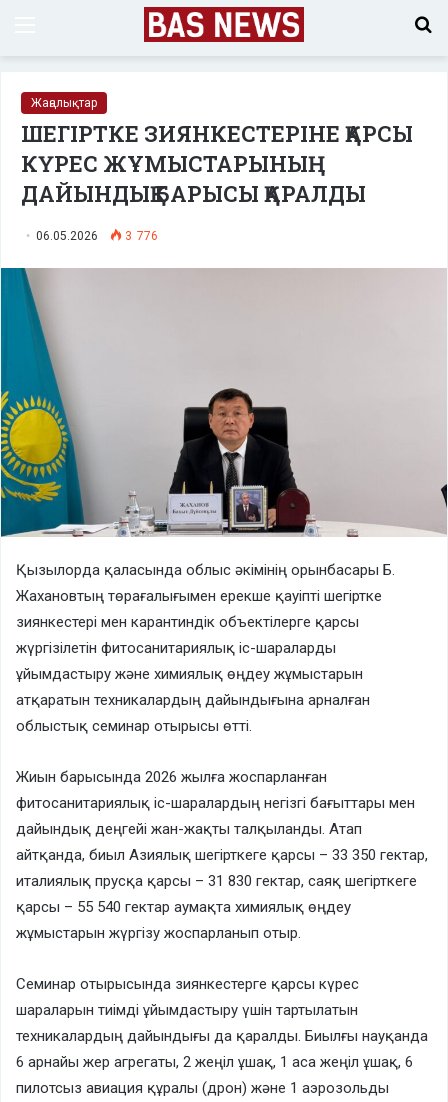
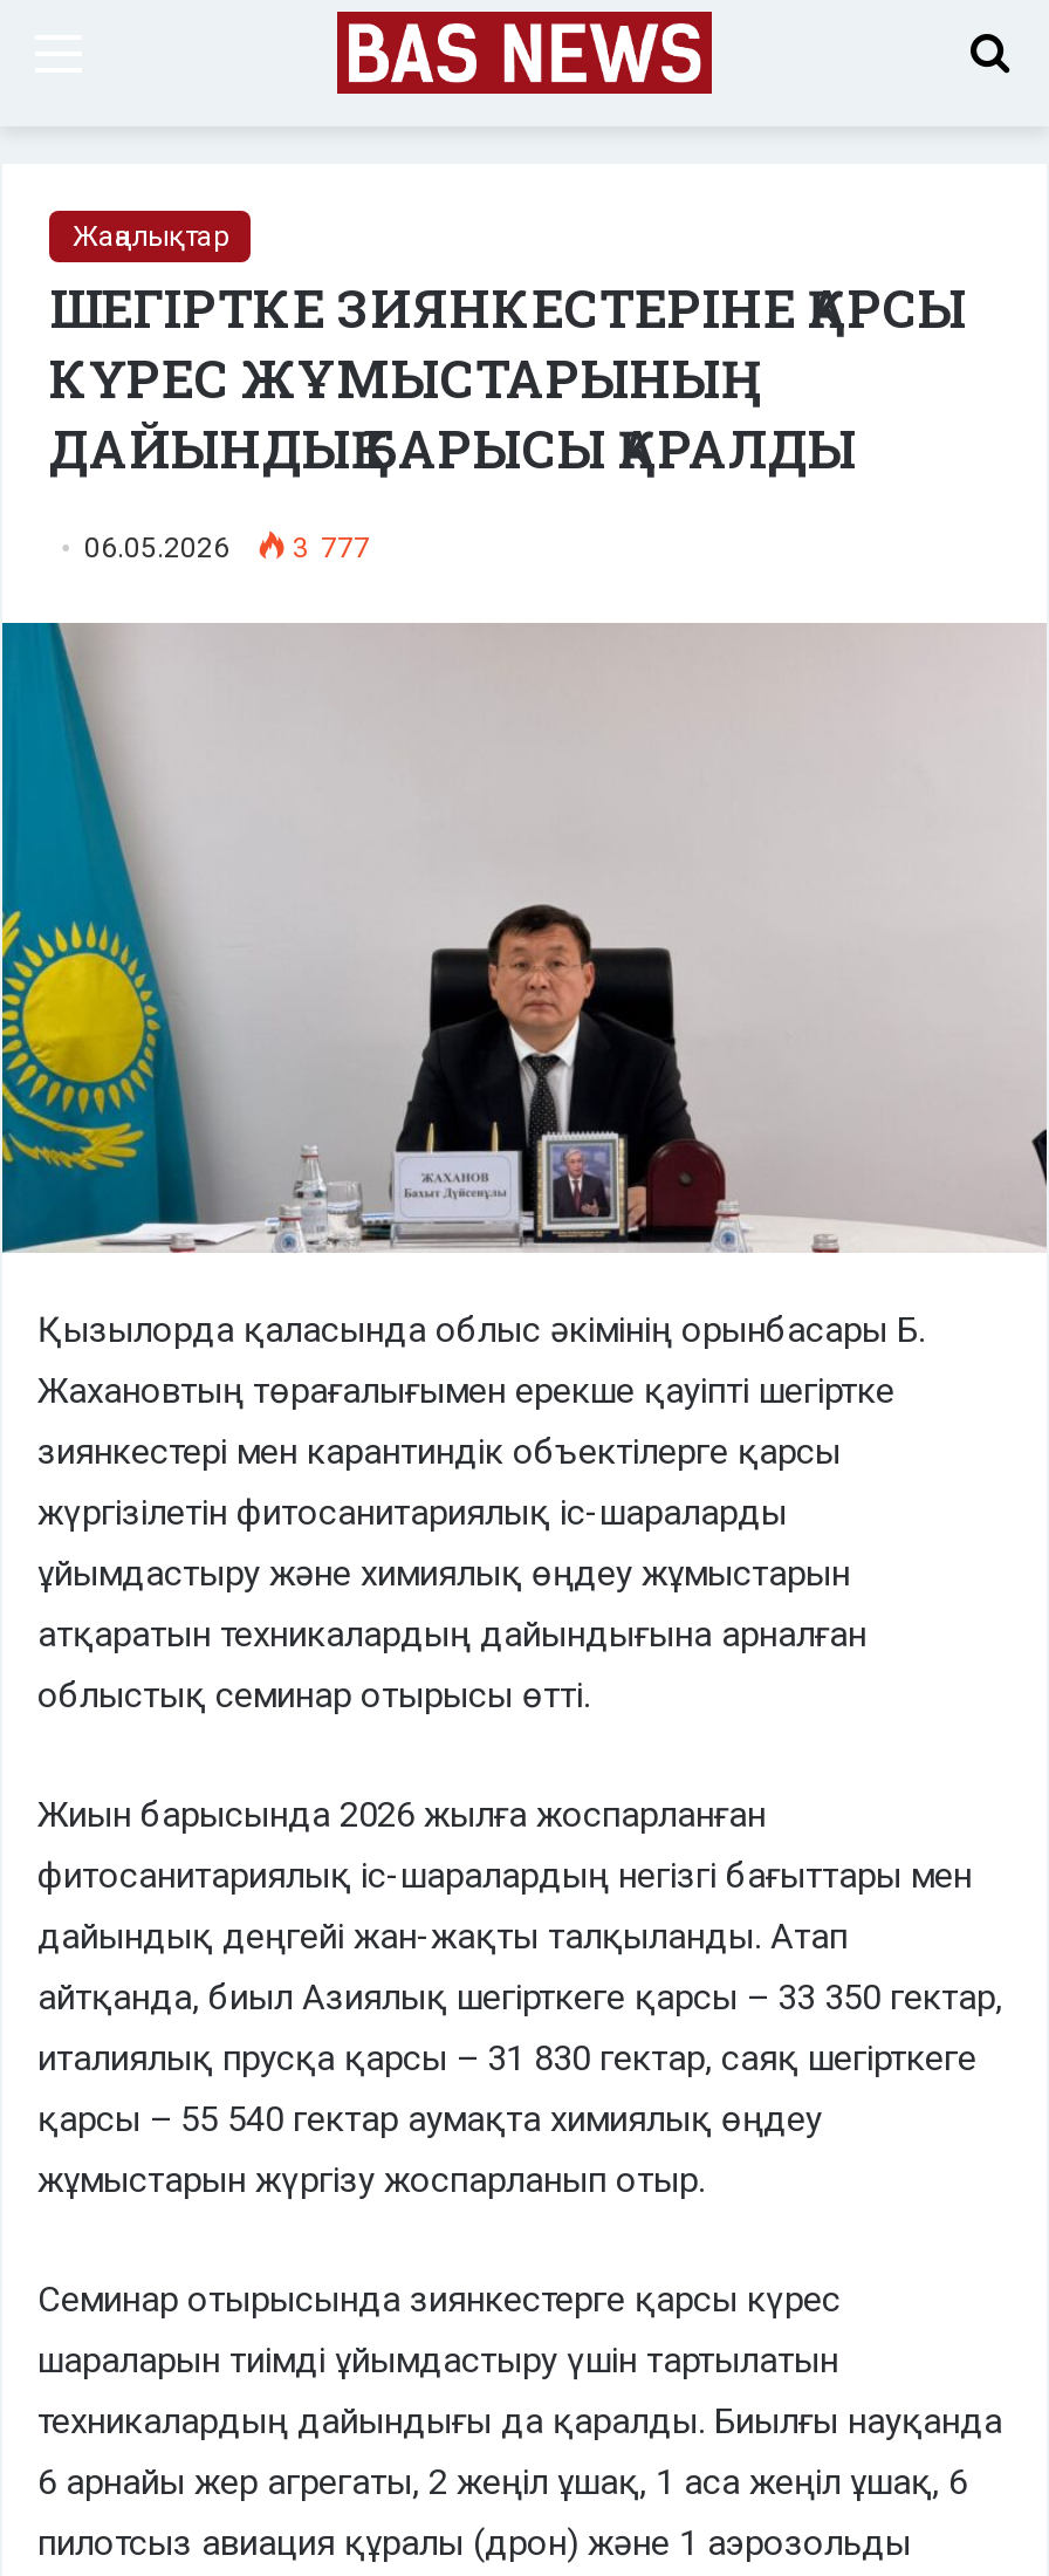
- 06.05.2026 3 776
+ 06.05.2026 3 777
